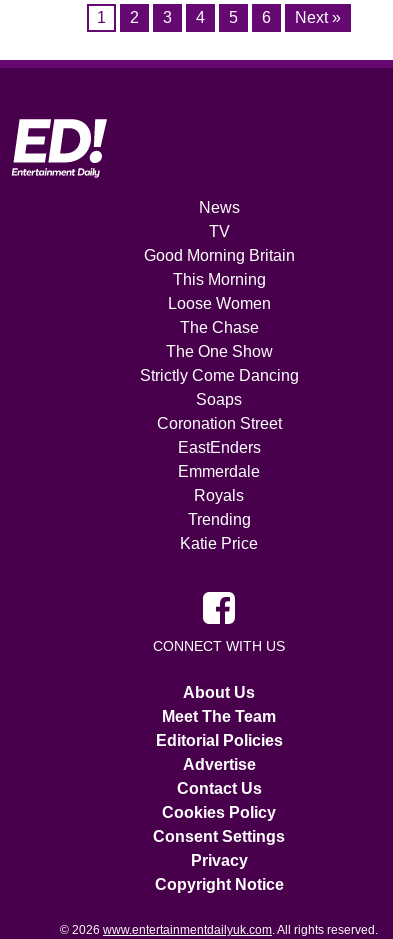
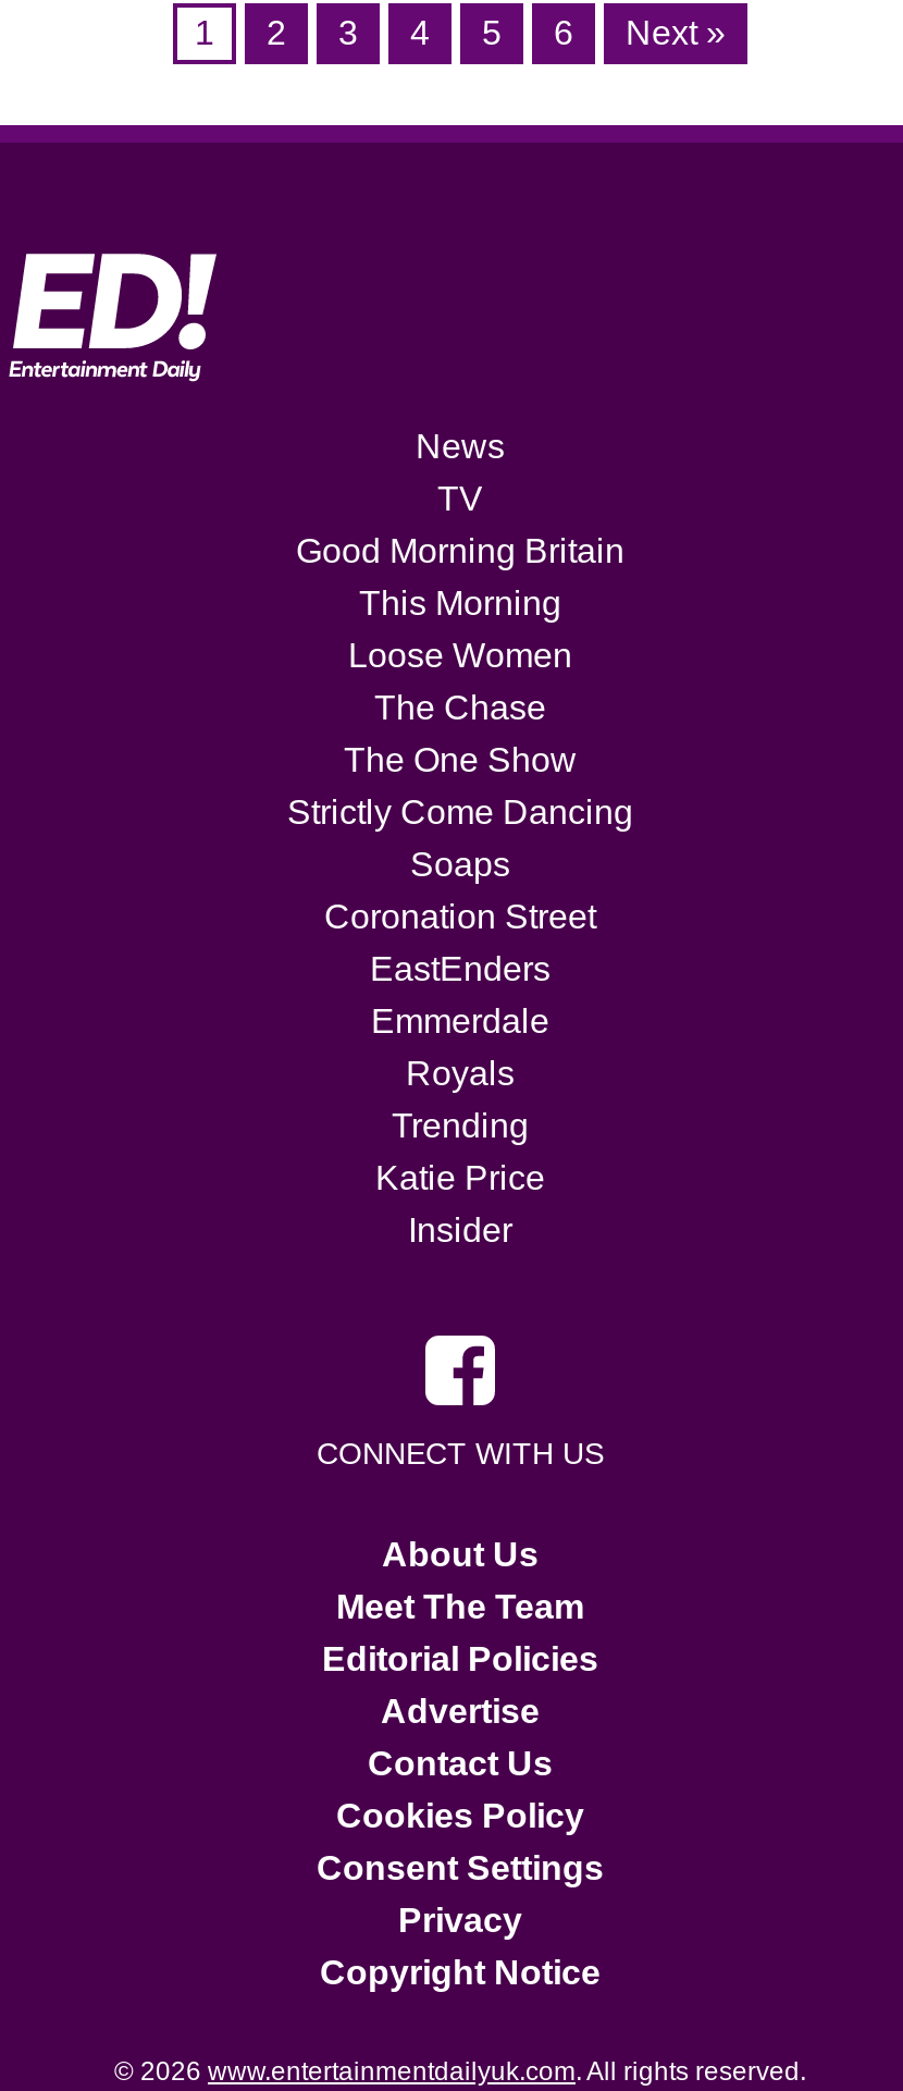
+ Insider
